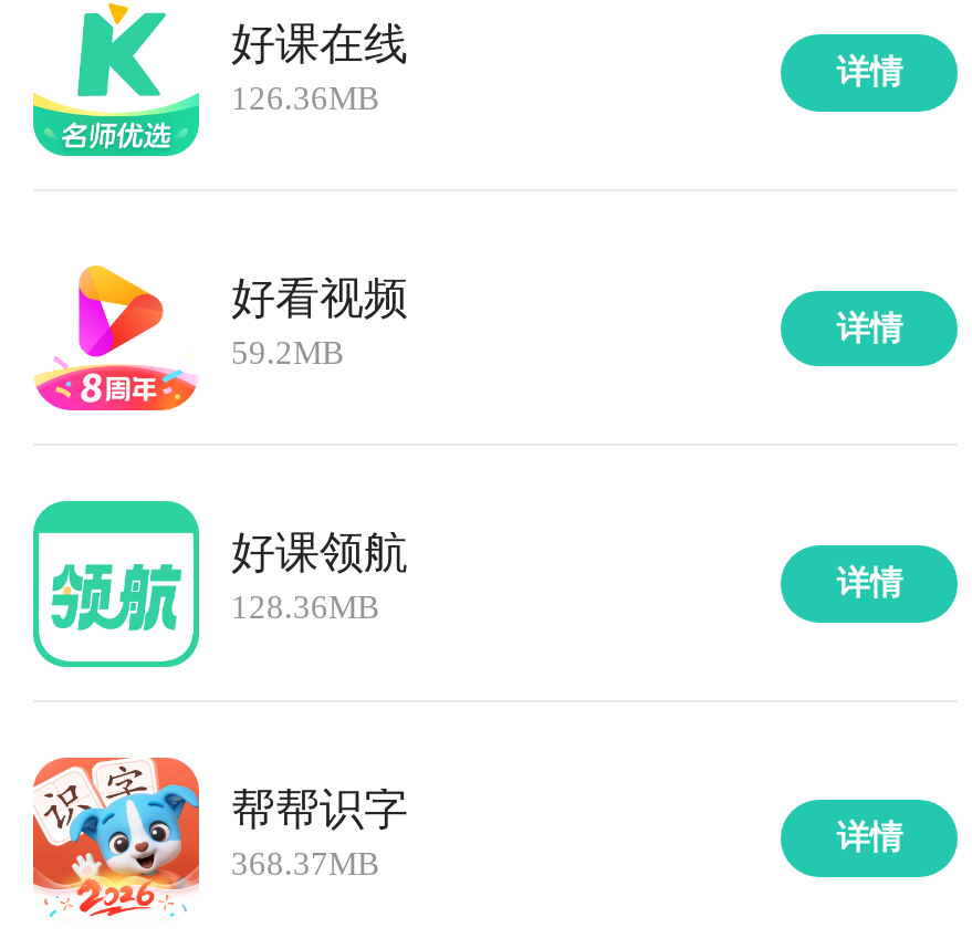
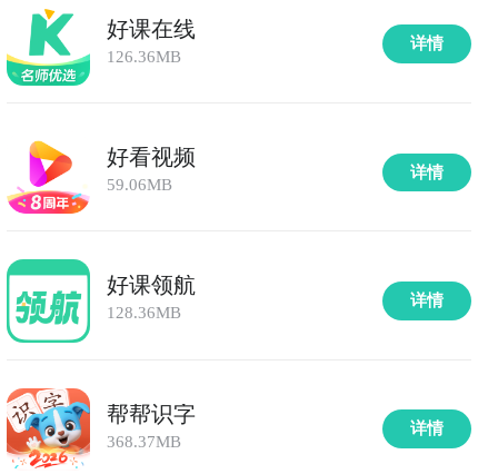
- 59.2MB
+ 59.06MB
